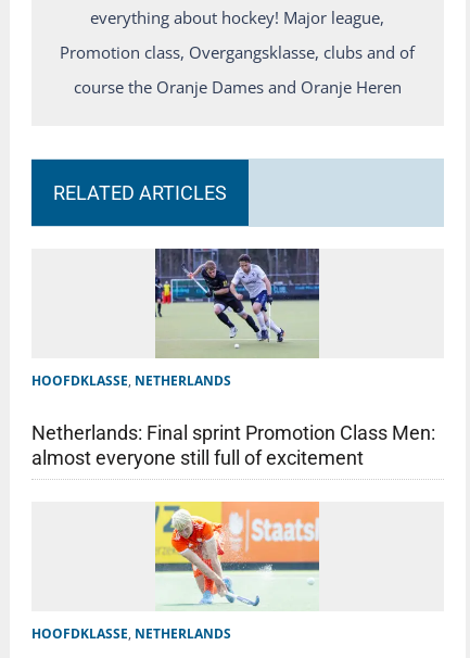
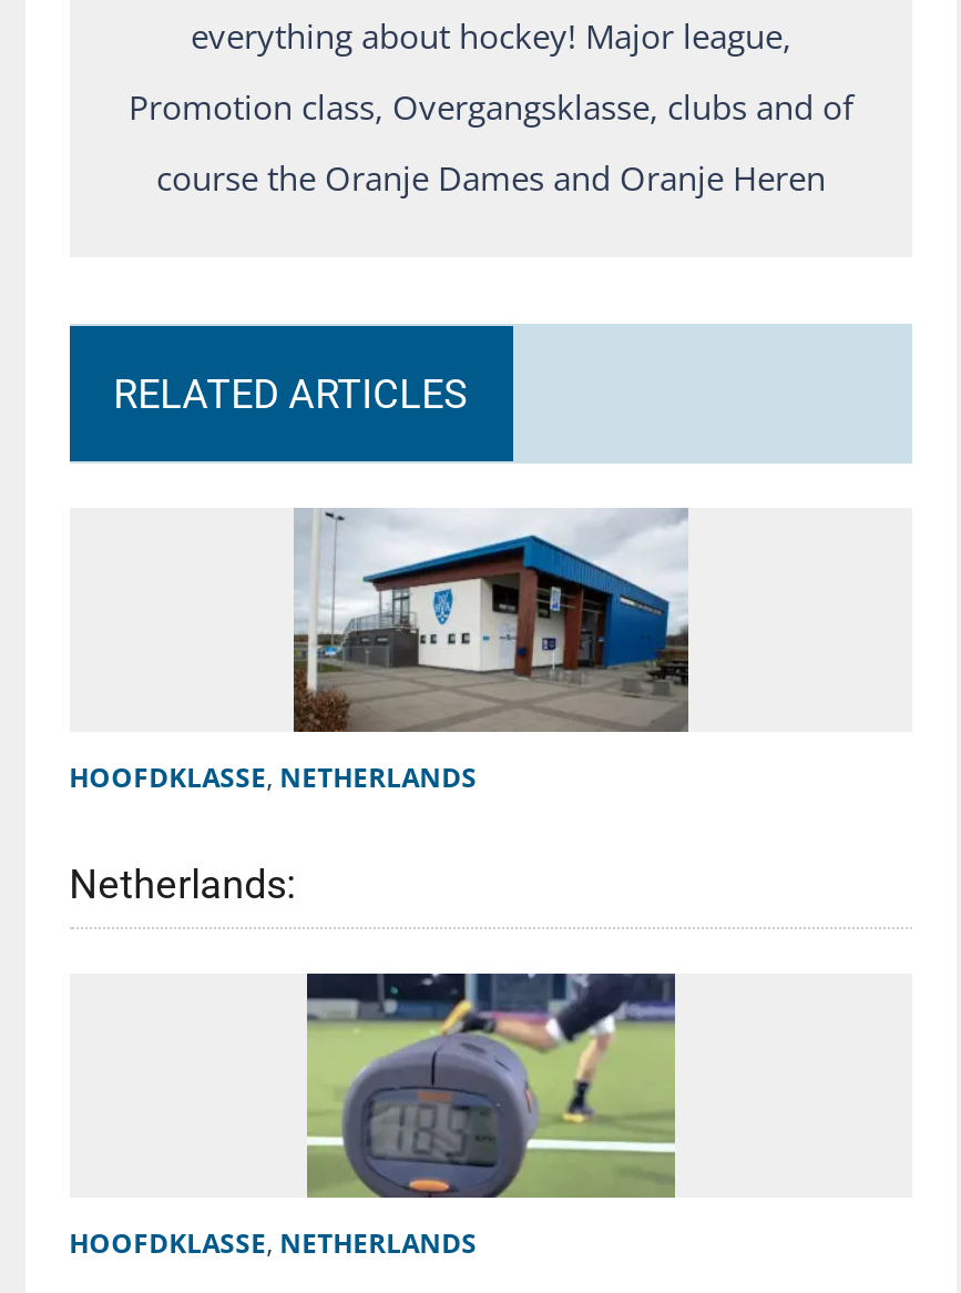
- [image]
+ [image]

- Netherlands: Final sprint Promotion Class Men:
- almost everyone still full of excitement
+ Netherlands:

- [image]
+ [image]
